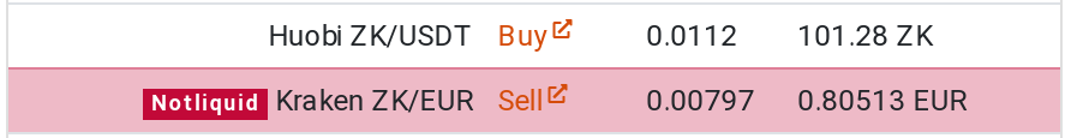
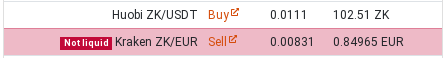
- 0.0112
+ 0.0111

- 101.28 ZK
+ 102.51 ZK

- 0.00797
+ 0.00831

- 0.80513 EUR
+ 0.84965 EUR
